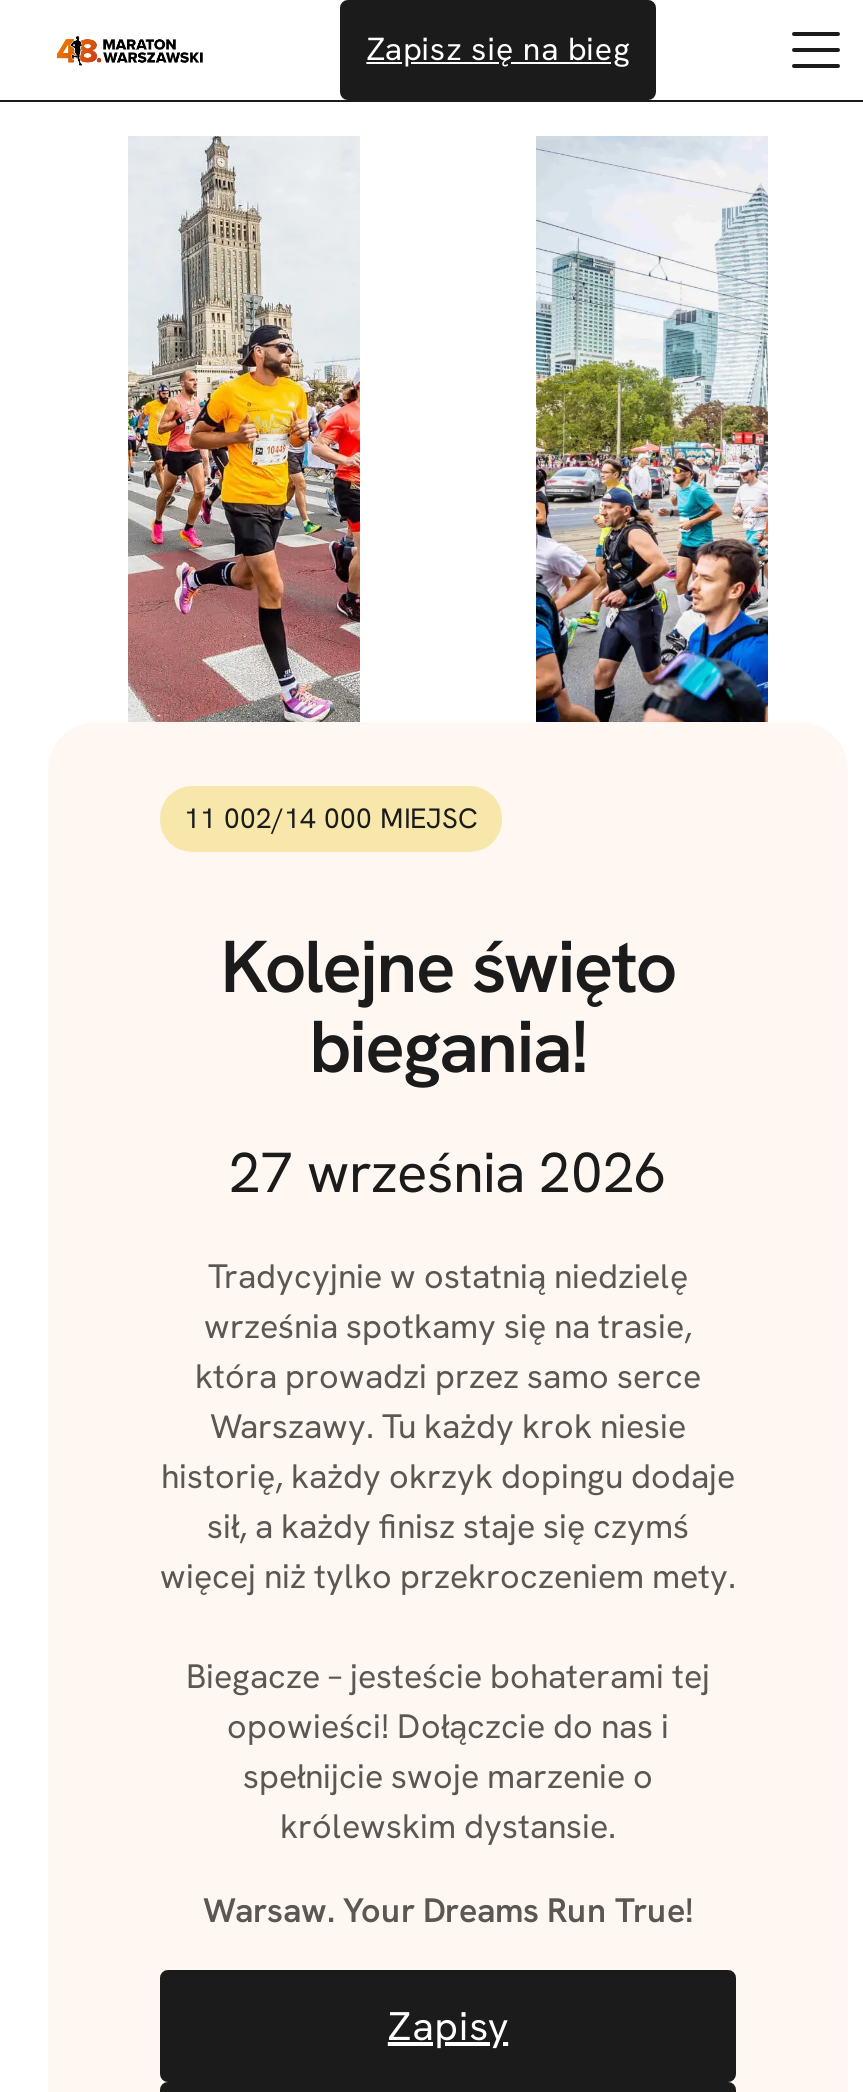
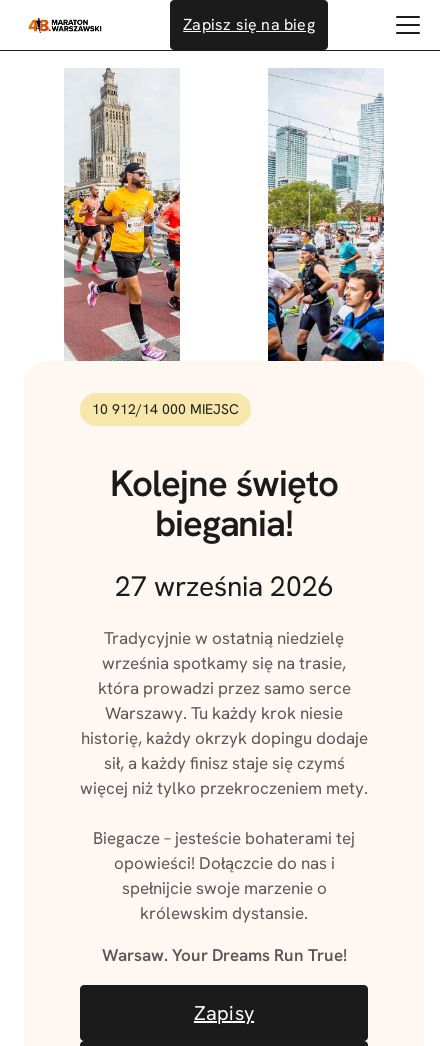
- 11 002/14 000 MIEJSC
+ 10 912/14 000 MIEJSC
